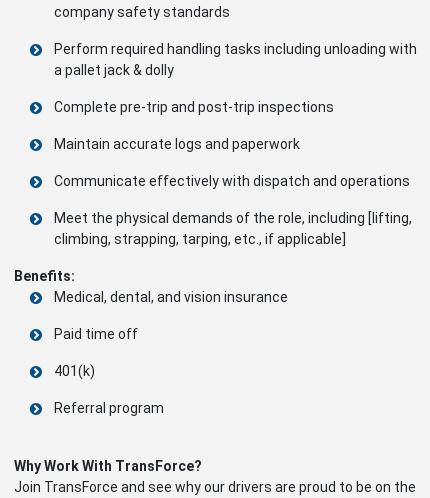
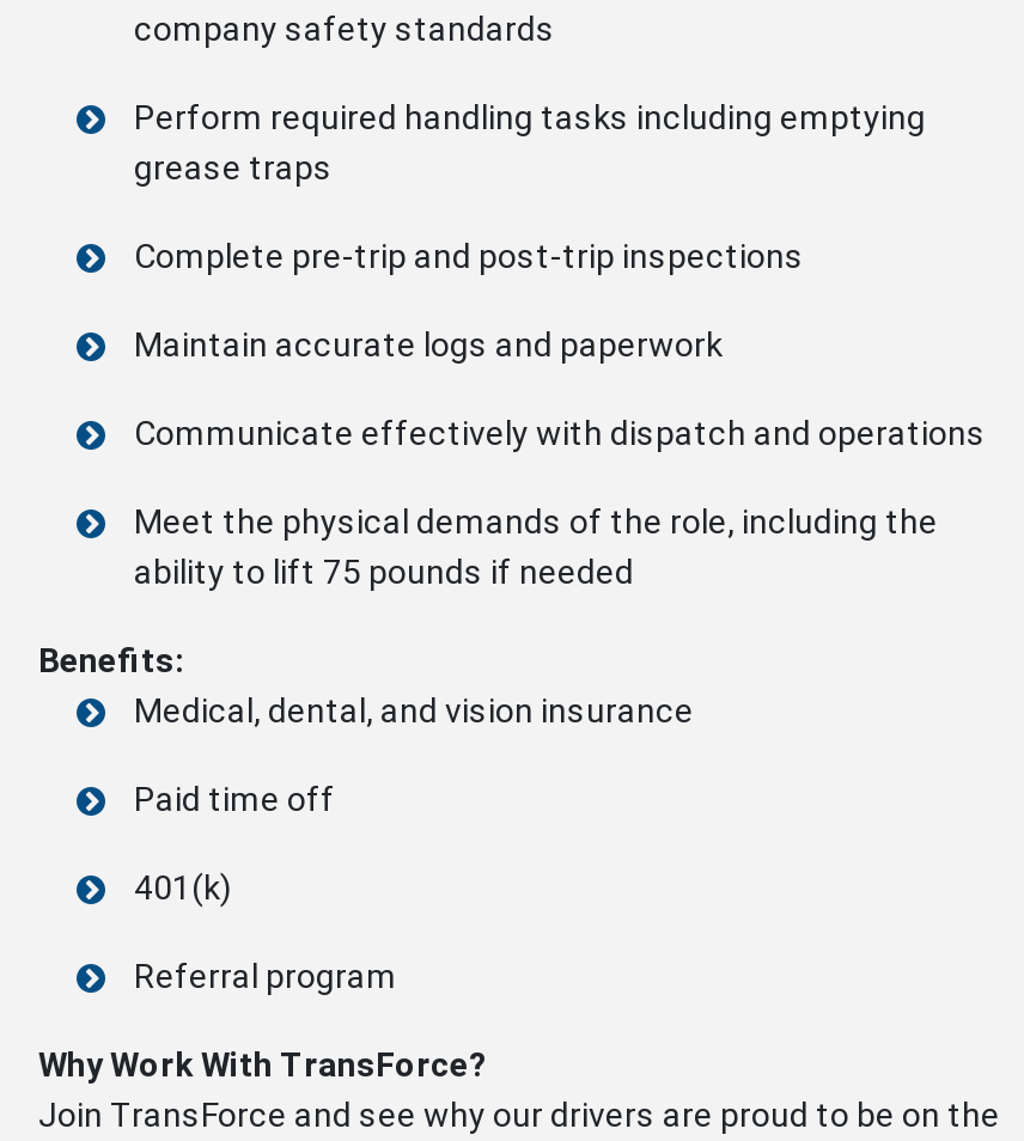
- Perform required handling tasks including unloading with
- a pallet jack & dolly
+ Perform required handling tasks including emptying
+ grease traps

- Meet the physical demands of the role, including [lifting,
- climbing, strapping, tarping, etc., if applicable]
+ Meet the physical demands of the role, including the
+ ability to lift 75 pounds if needed
